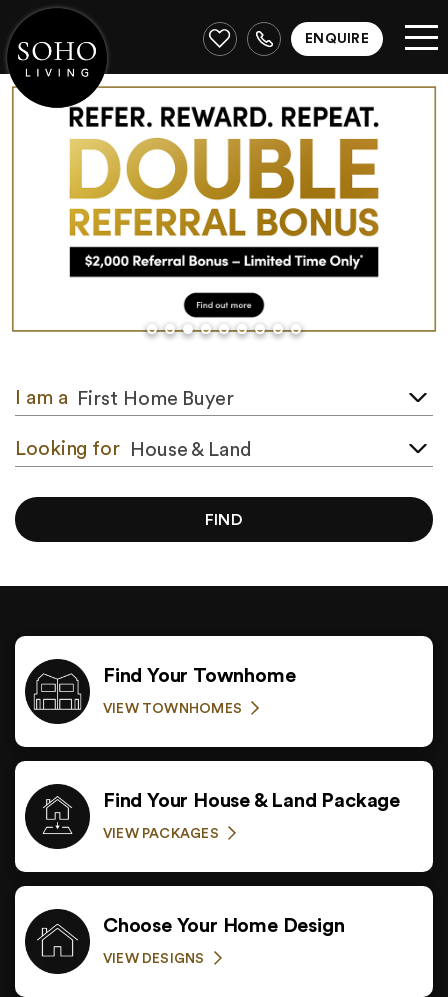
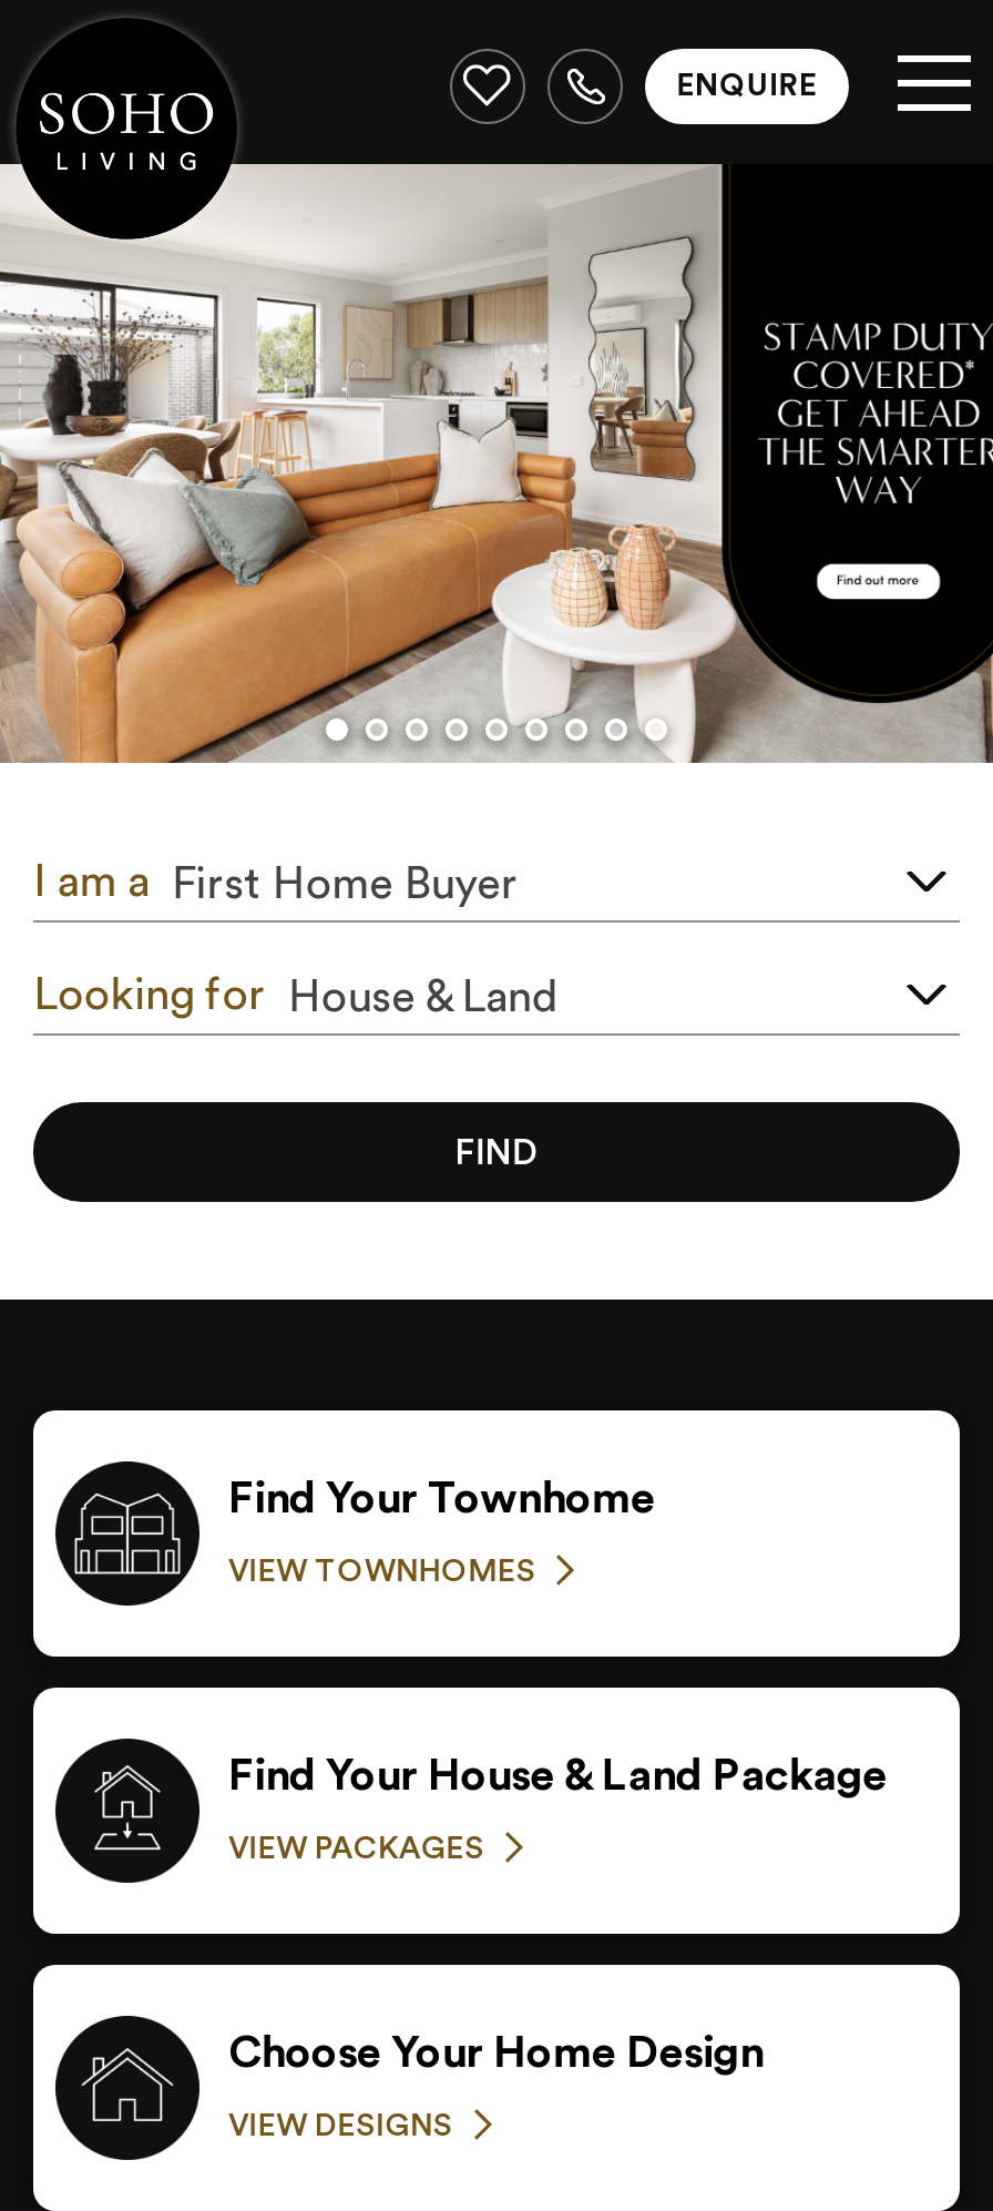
- [image]
+ [image]
